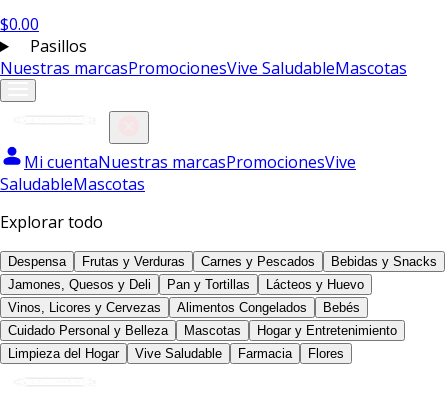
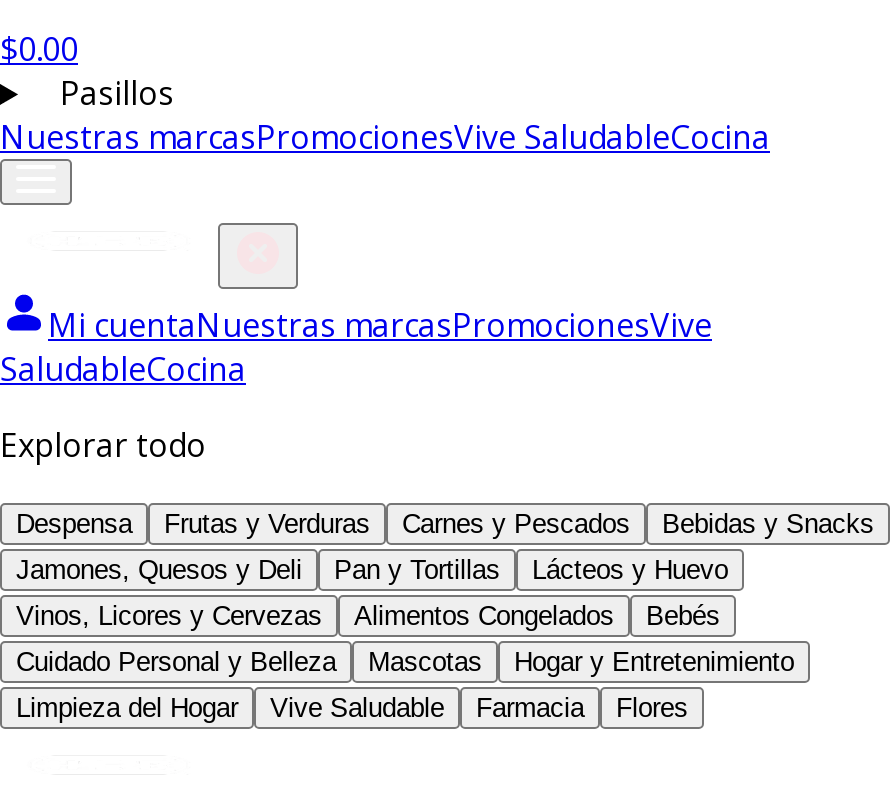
- Nuestras marcasPromocionesVive SaludableMascotas
+ Nuestras marcasPromocionesVive SaludableCocina

- SaludableMascotas
+ SaludableCocina
